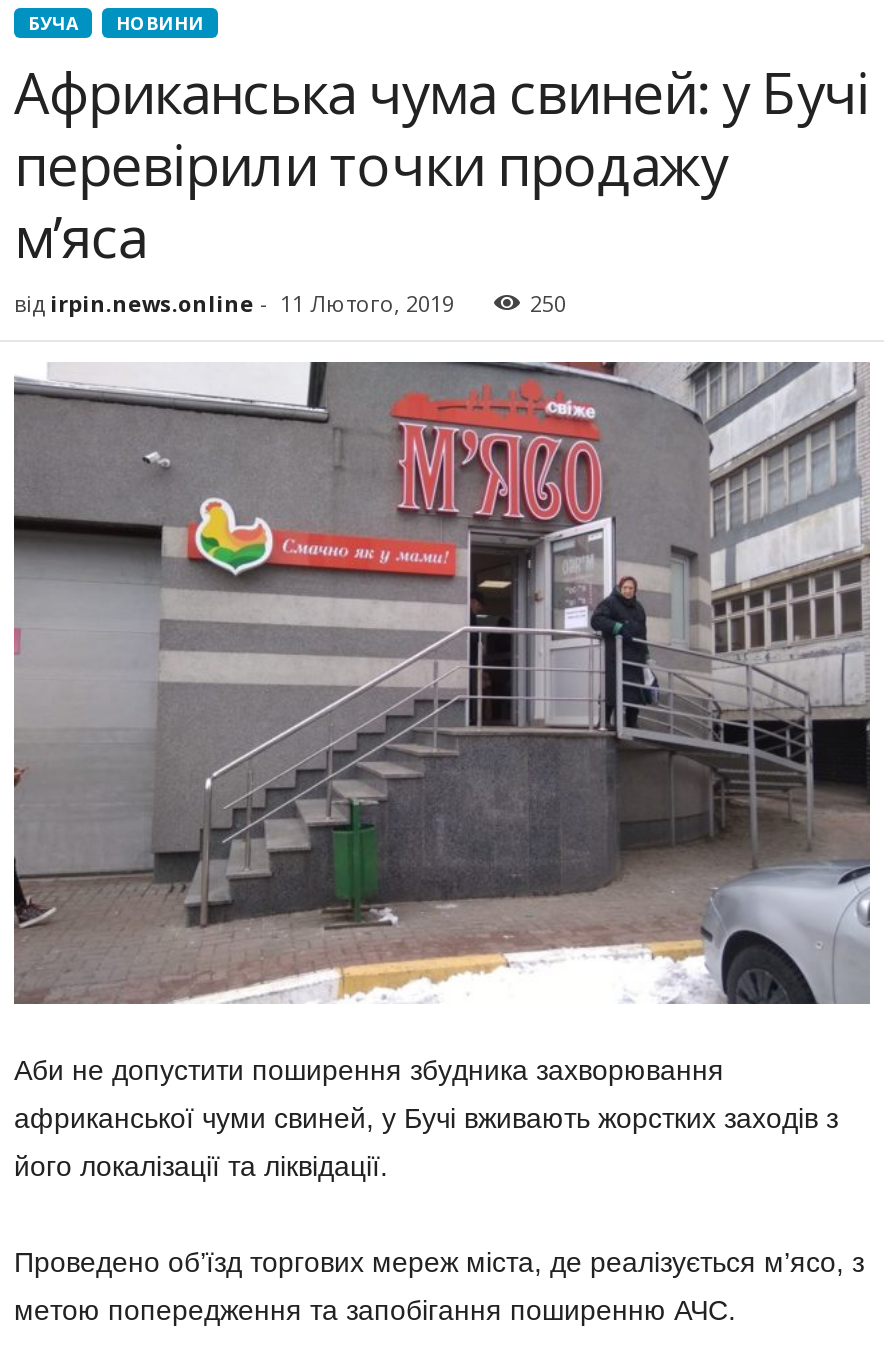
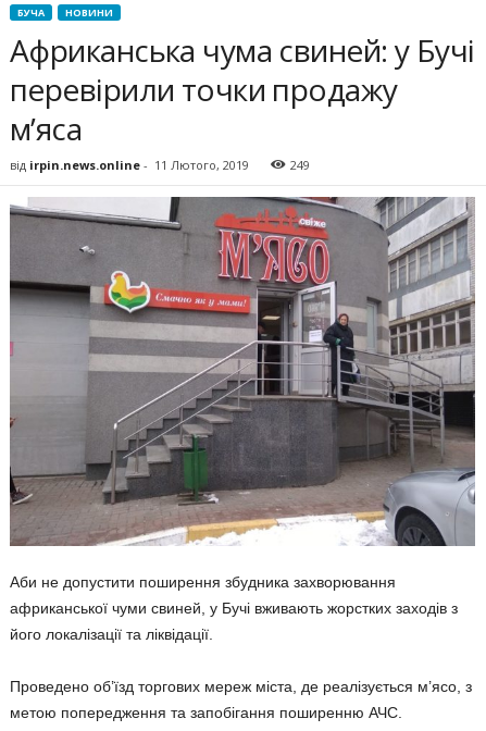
- 250
+ 249
